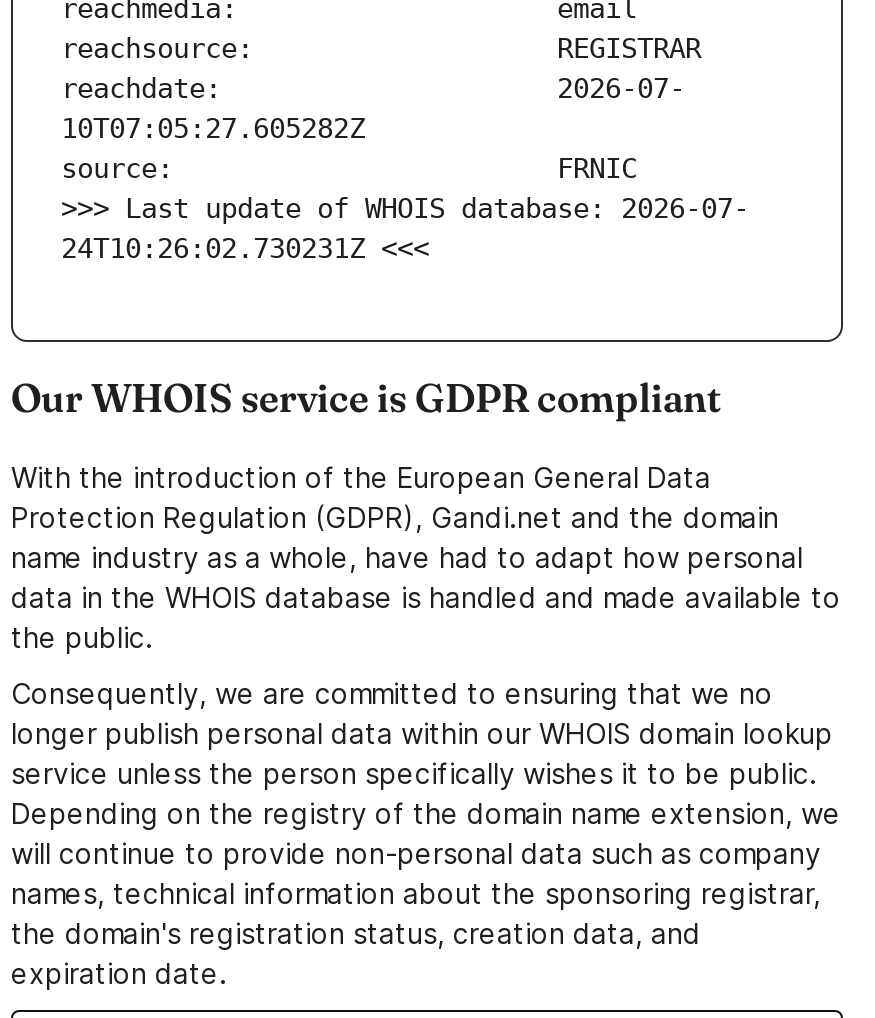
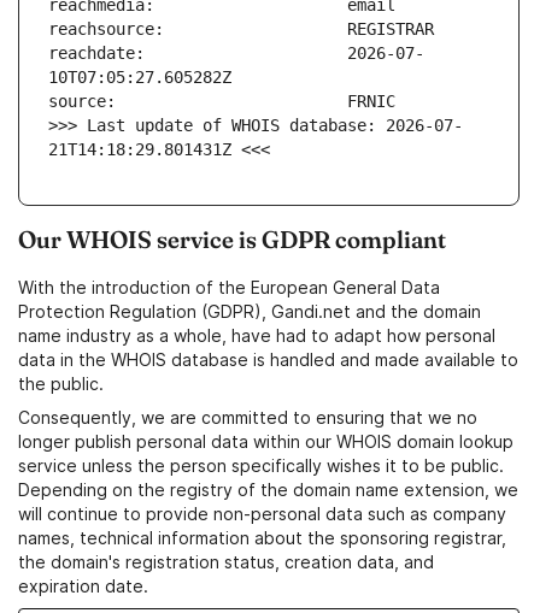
- 24T10:26:02.730231Z <<<
+ 21T14:18:29.801431Z <<<
